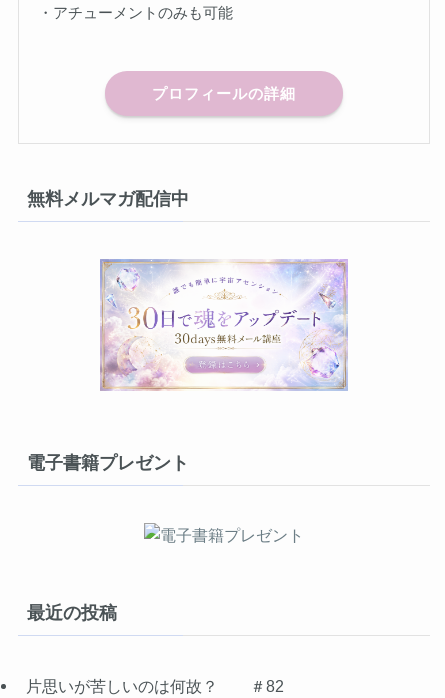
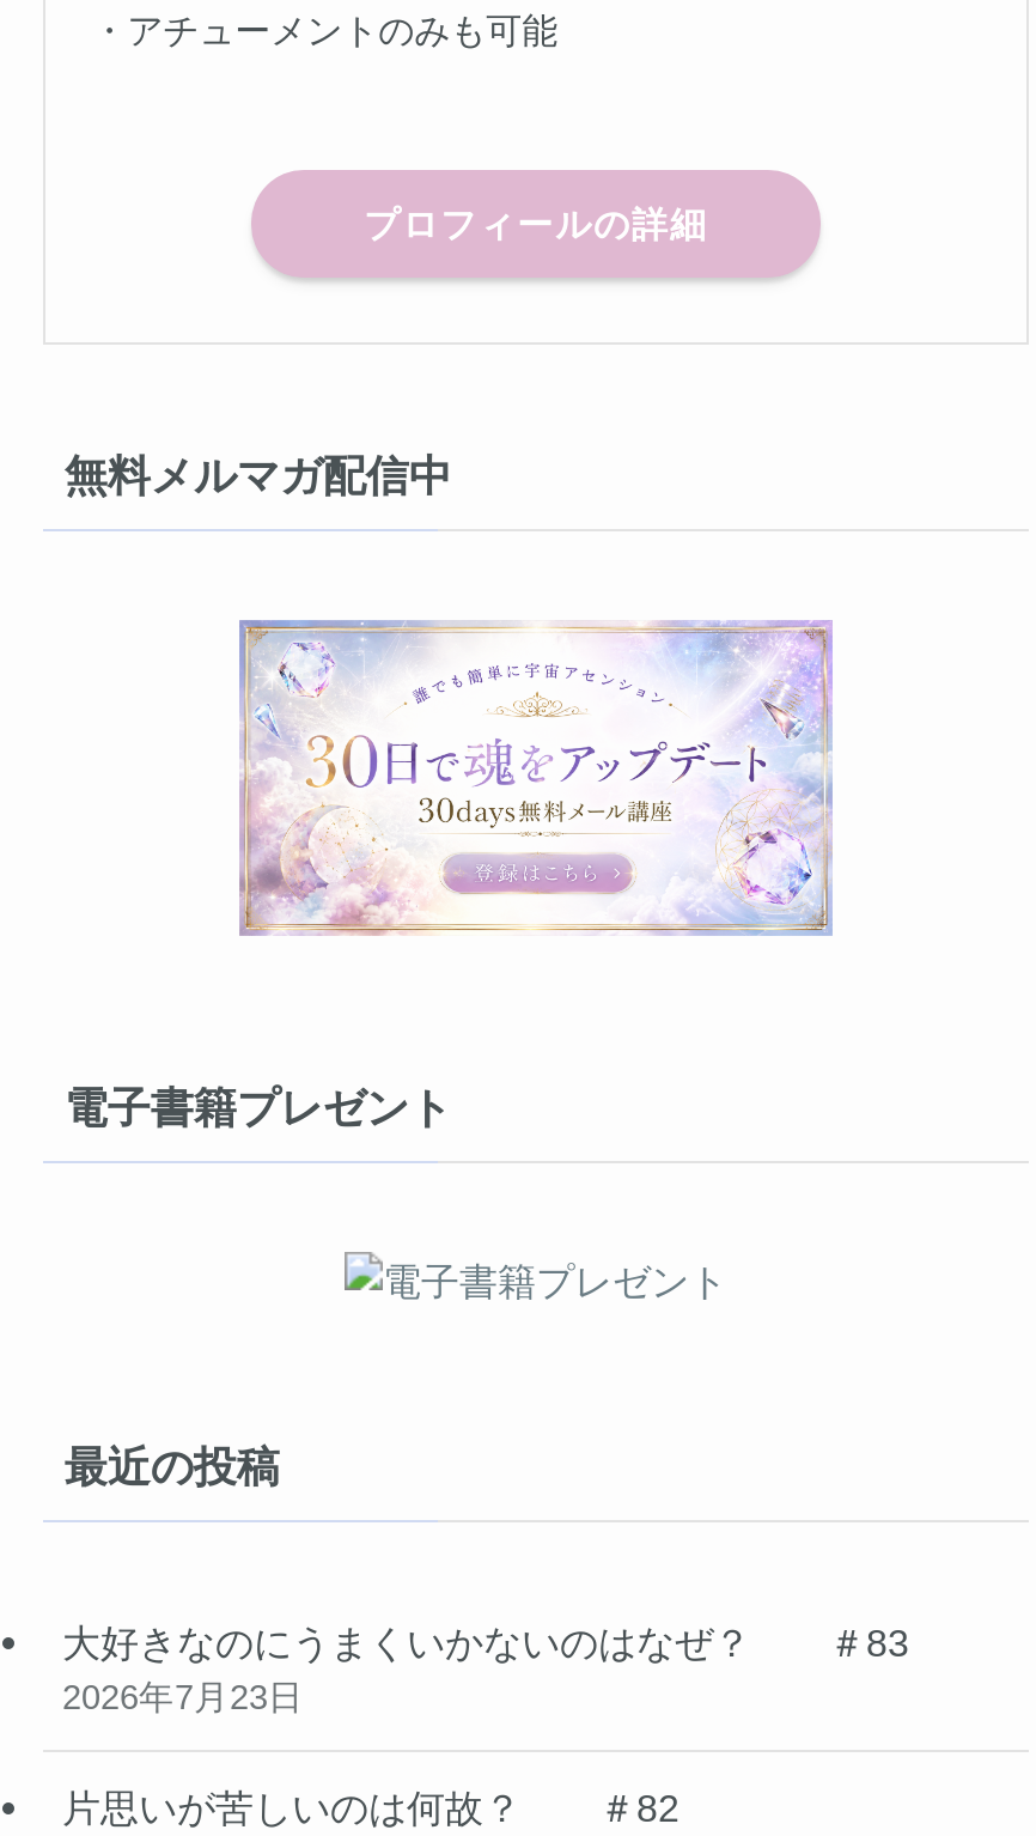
+ 大好きなのにうまくいかないのはなぜ？ ＃83
+ 2026年7月23日
